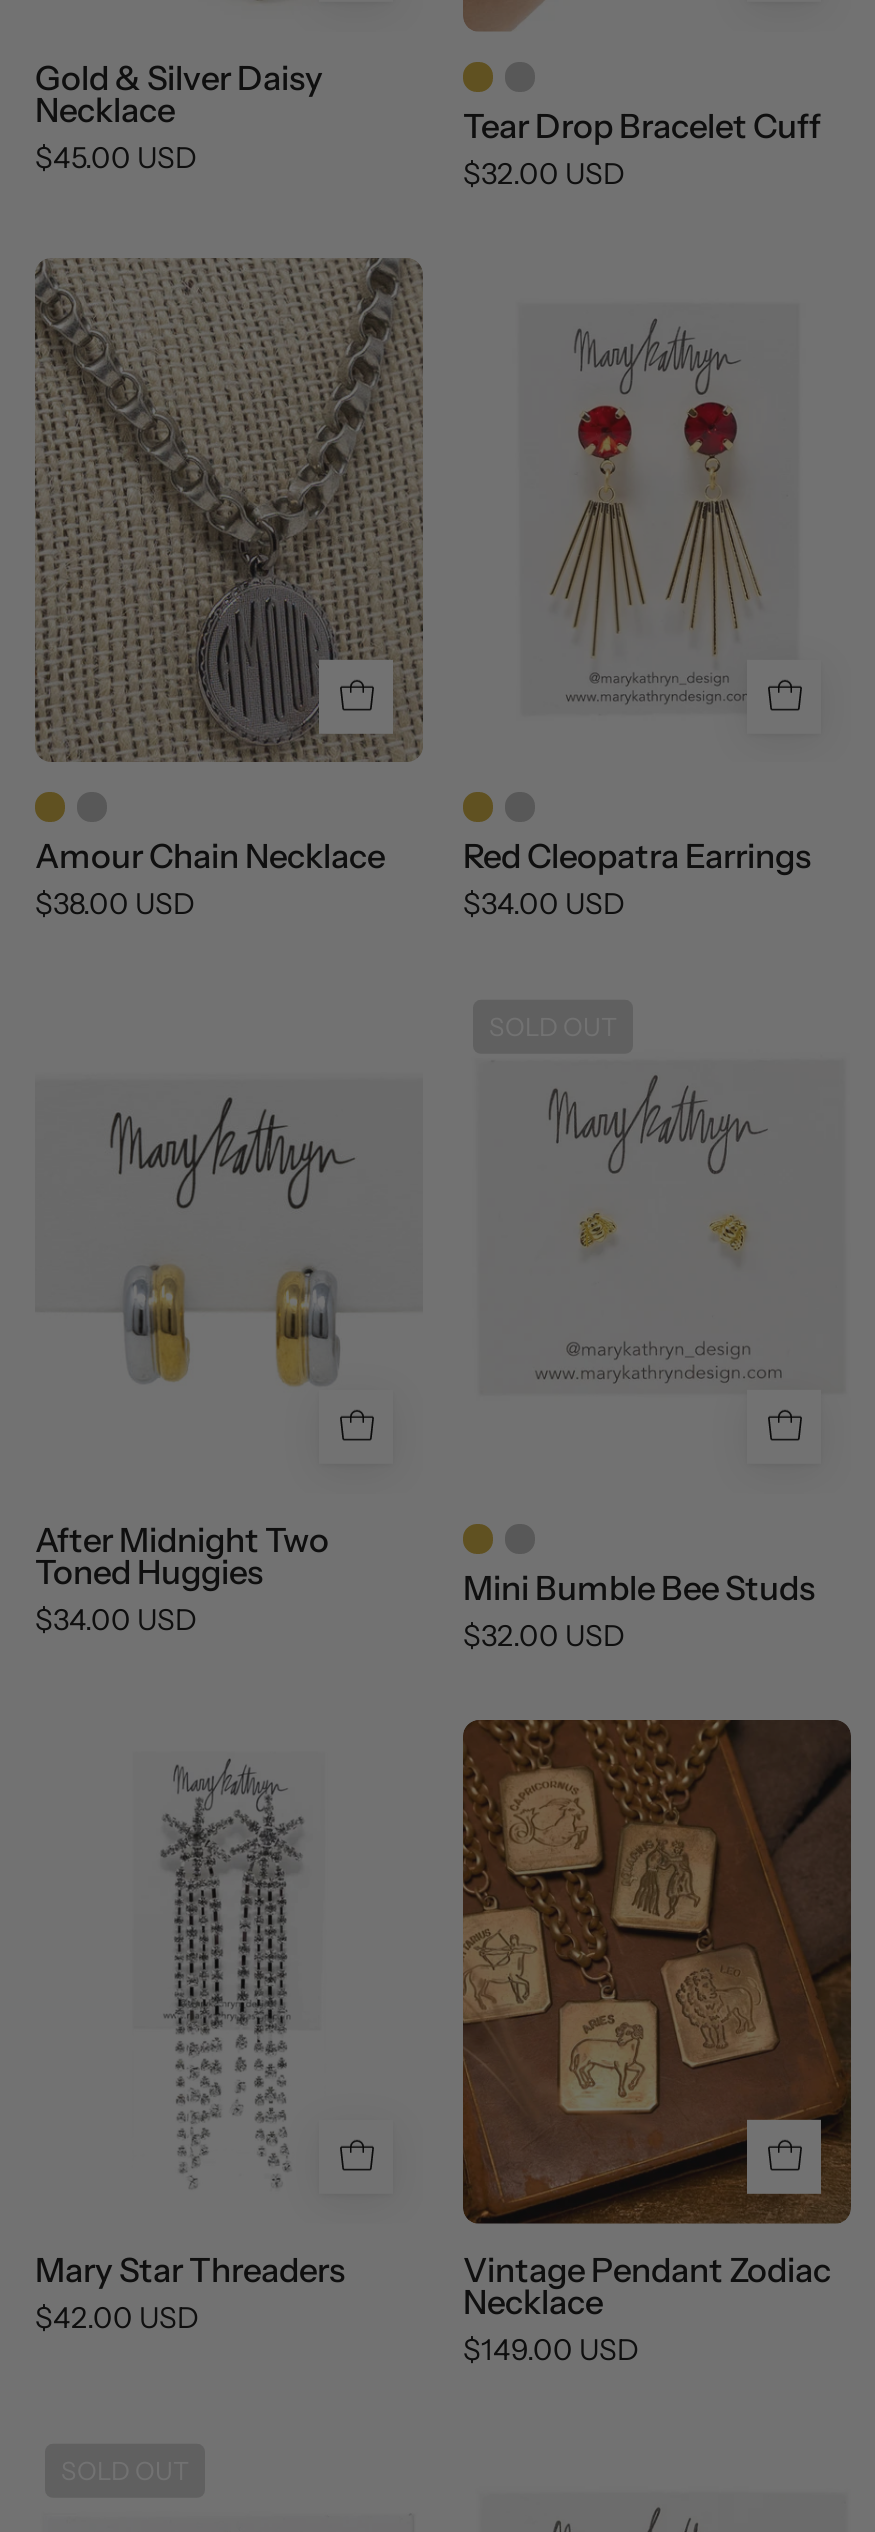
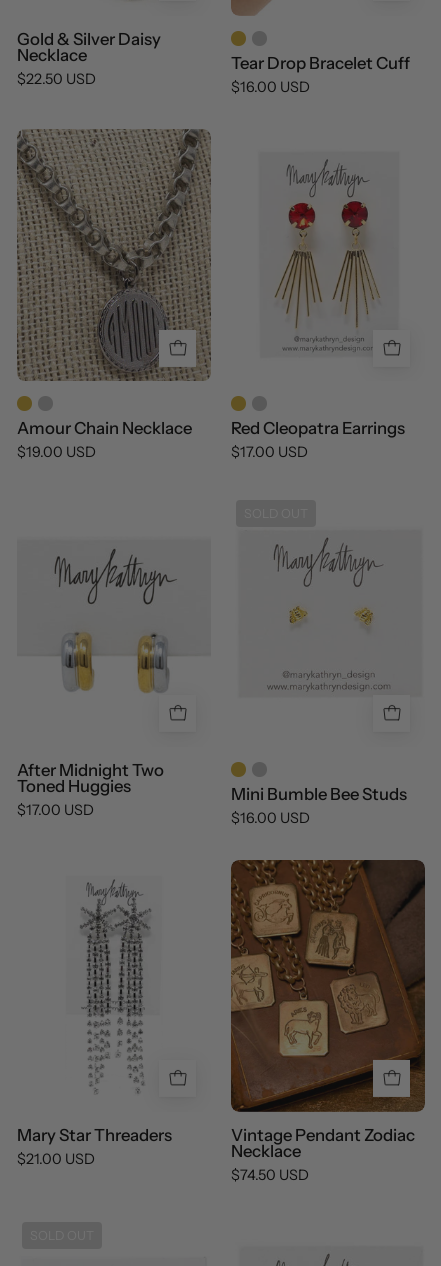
- $45.00 USD
+ $22.50 USD

- $32.00 USD
+ $16.00 USD

- $38.00 USD
+ $19.00 USD

- $34.00 USD
+ $17.00 USD

- $34.00 USD
+ $17.00 USD

- $32.00 USD
+ $16.00 USD

- $42.00 USD
+ $21.00 USD

- $149.00 USD
+ $74.50 USD
